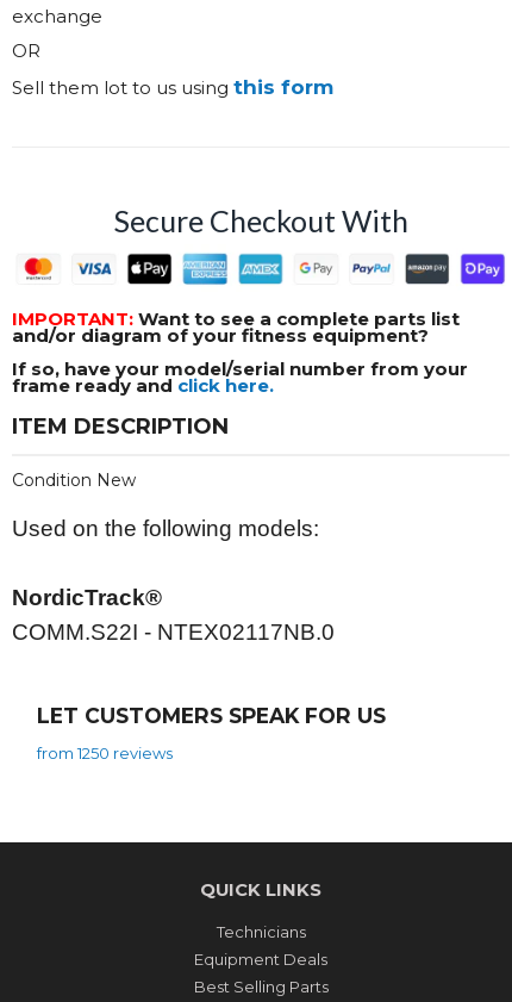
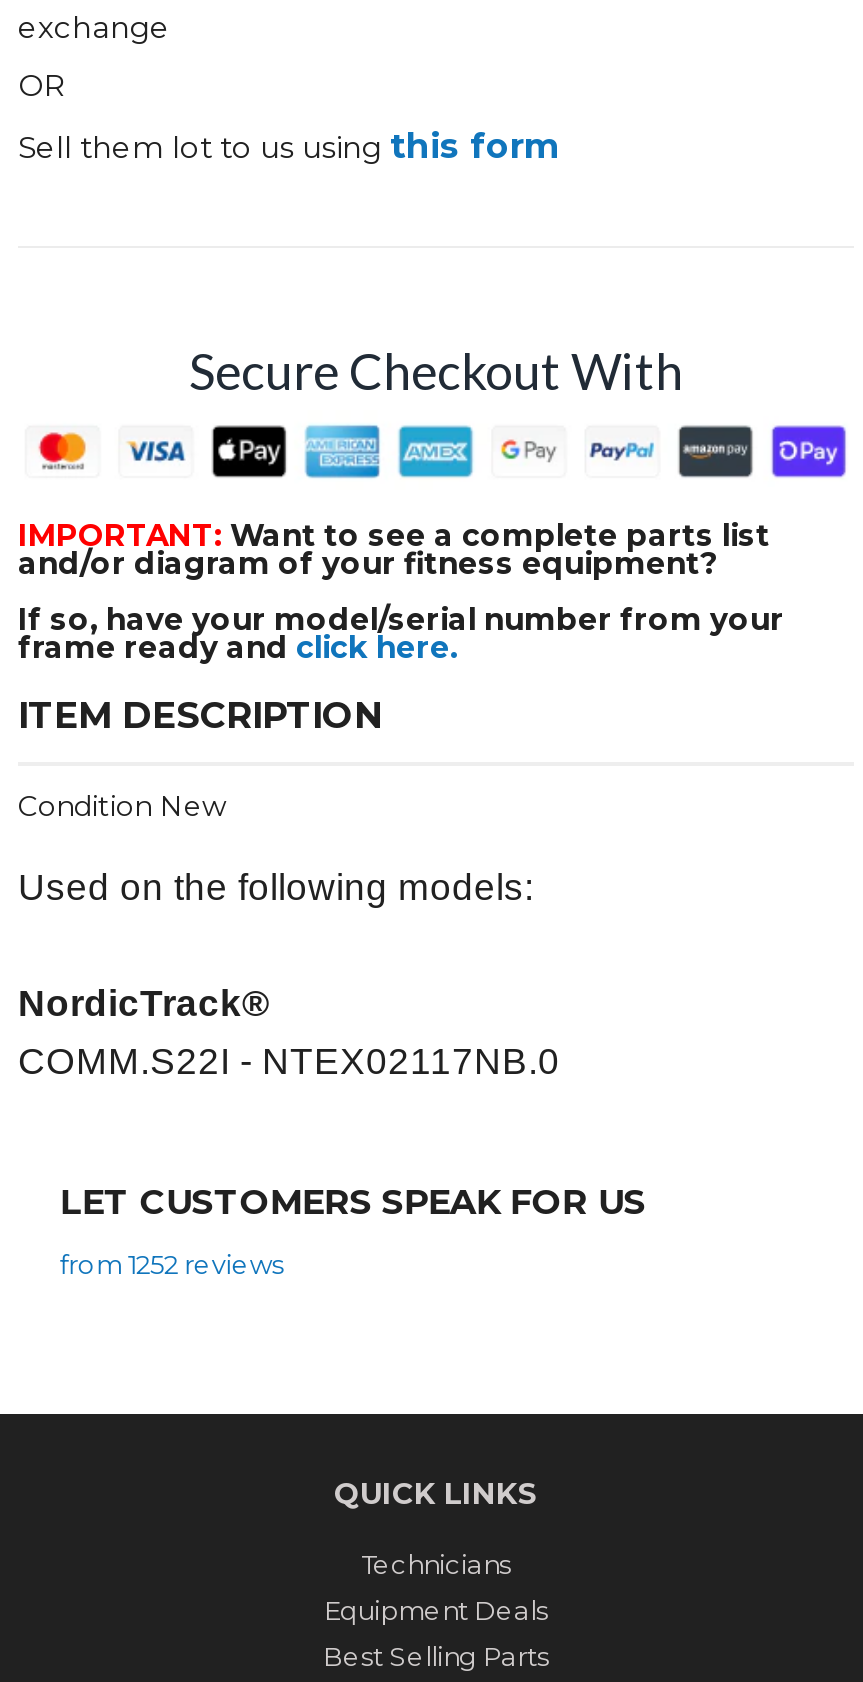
- from 1250 reviews
+ from 1252 reviews
